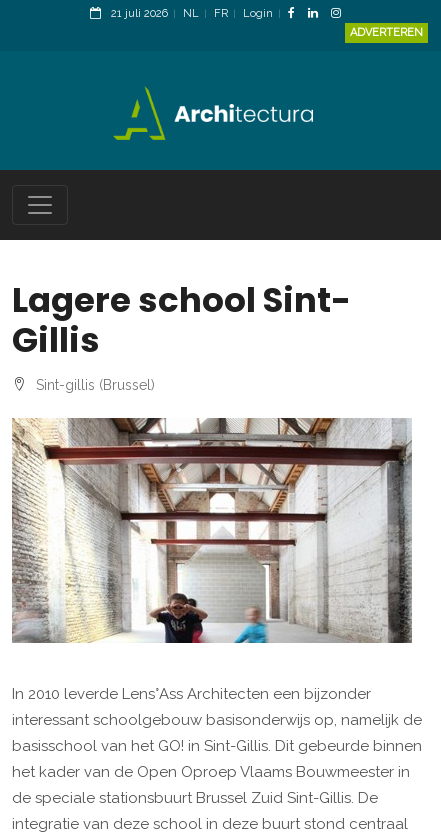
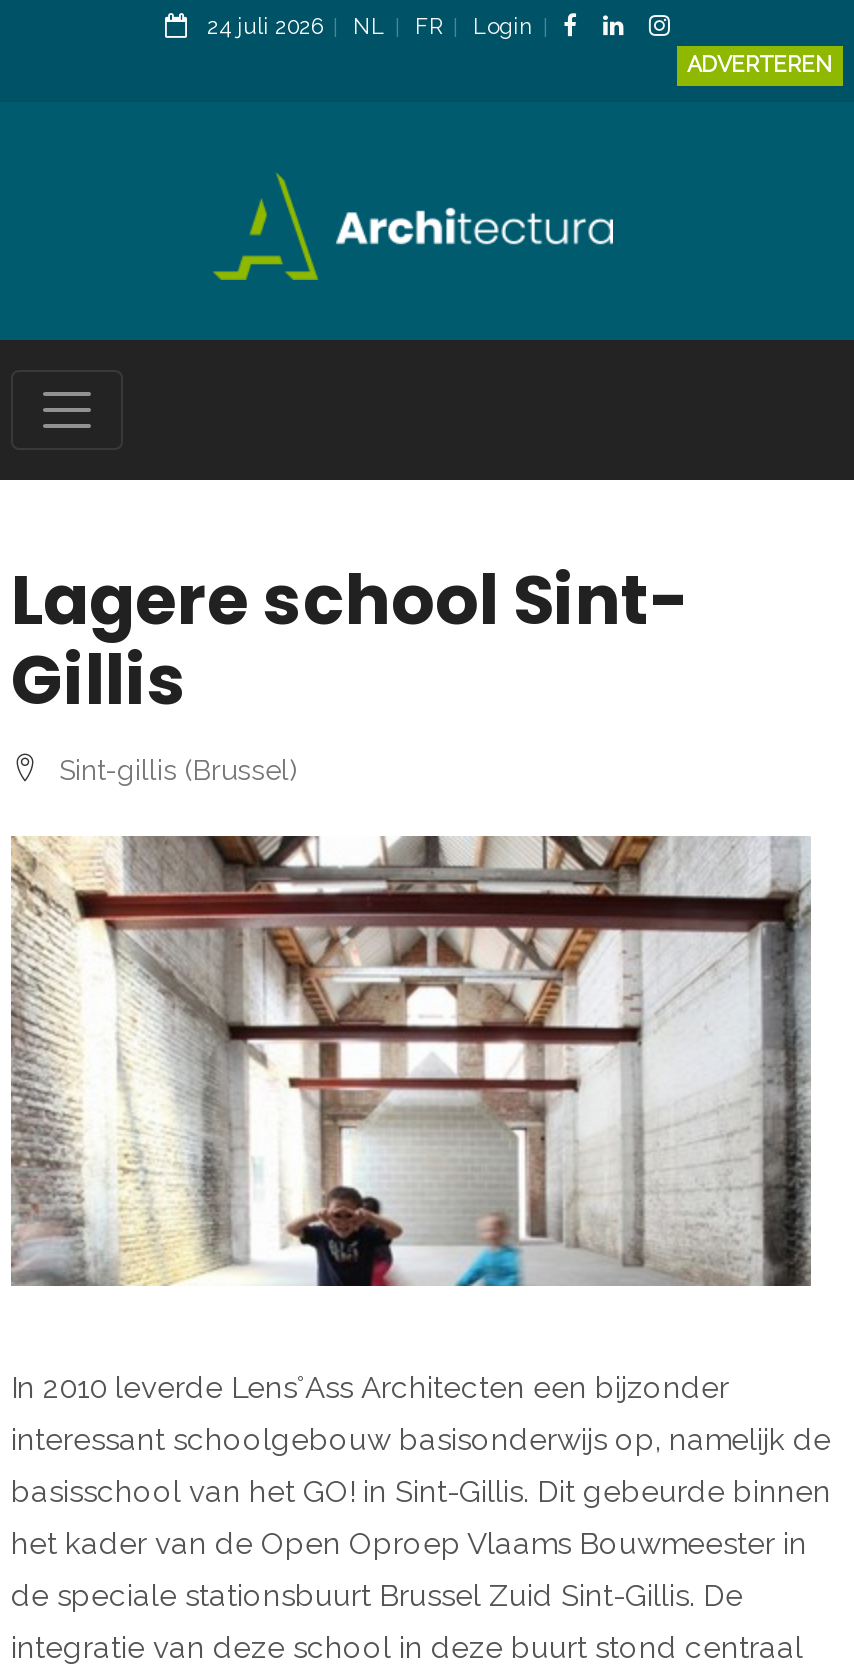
- 21 juli 2026 NL FR Login
+ 24 juli 2026 NL FR Login
